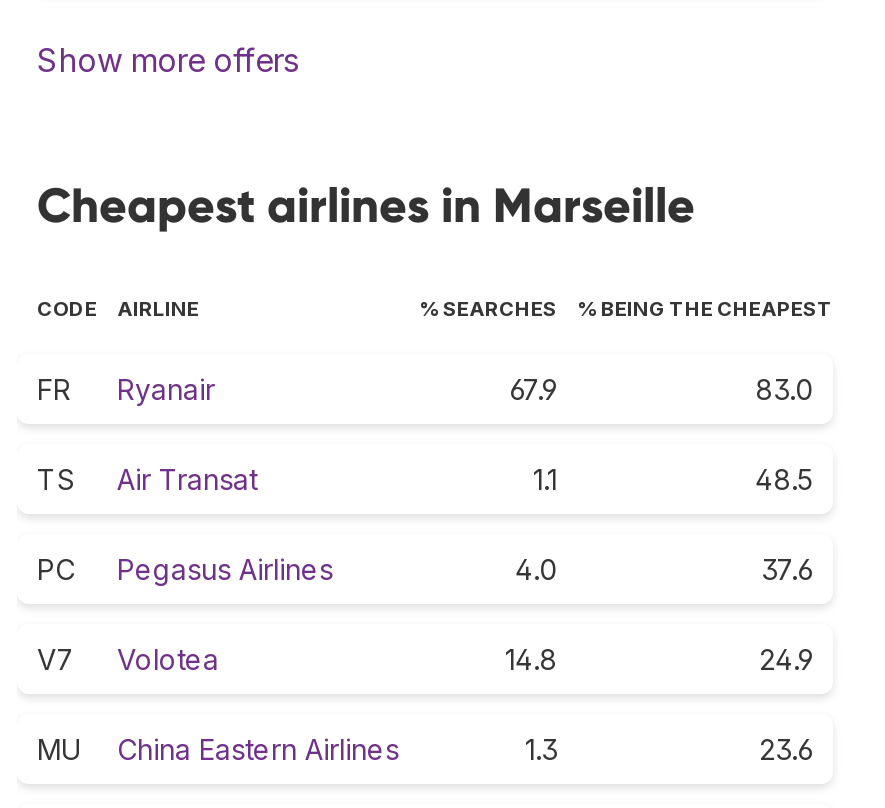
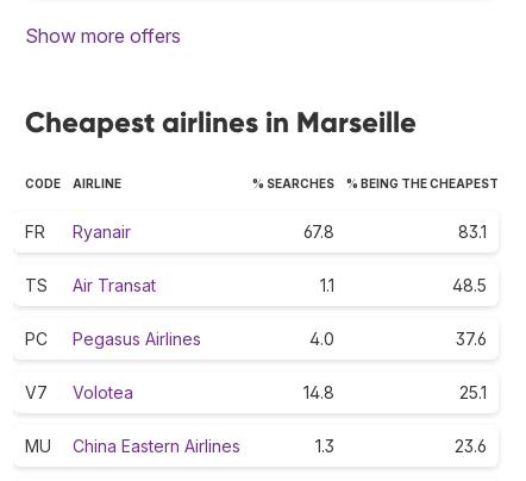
- 67.9
+ 67.8

- 83.0
+ 83.1

- 24.9
+ 25.1
